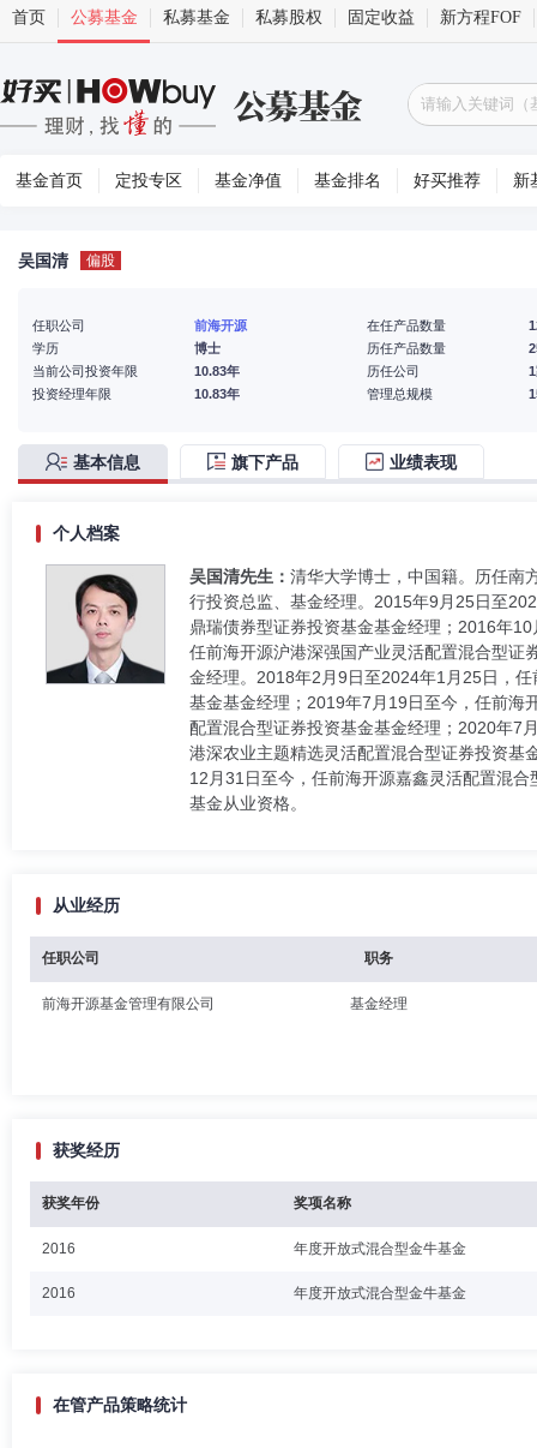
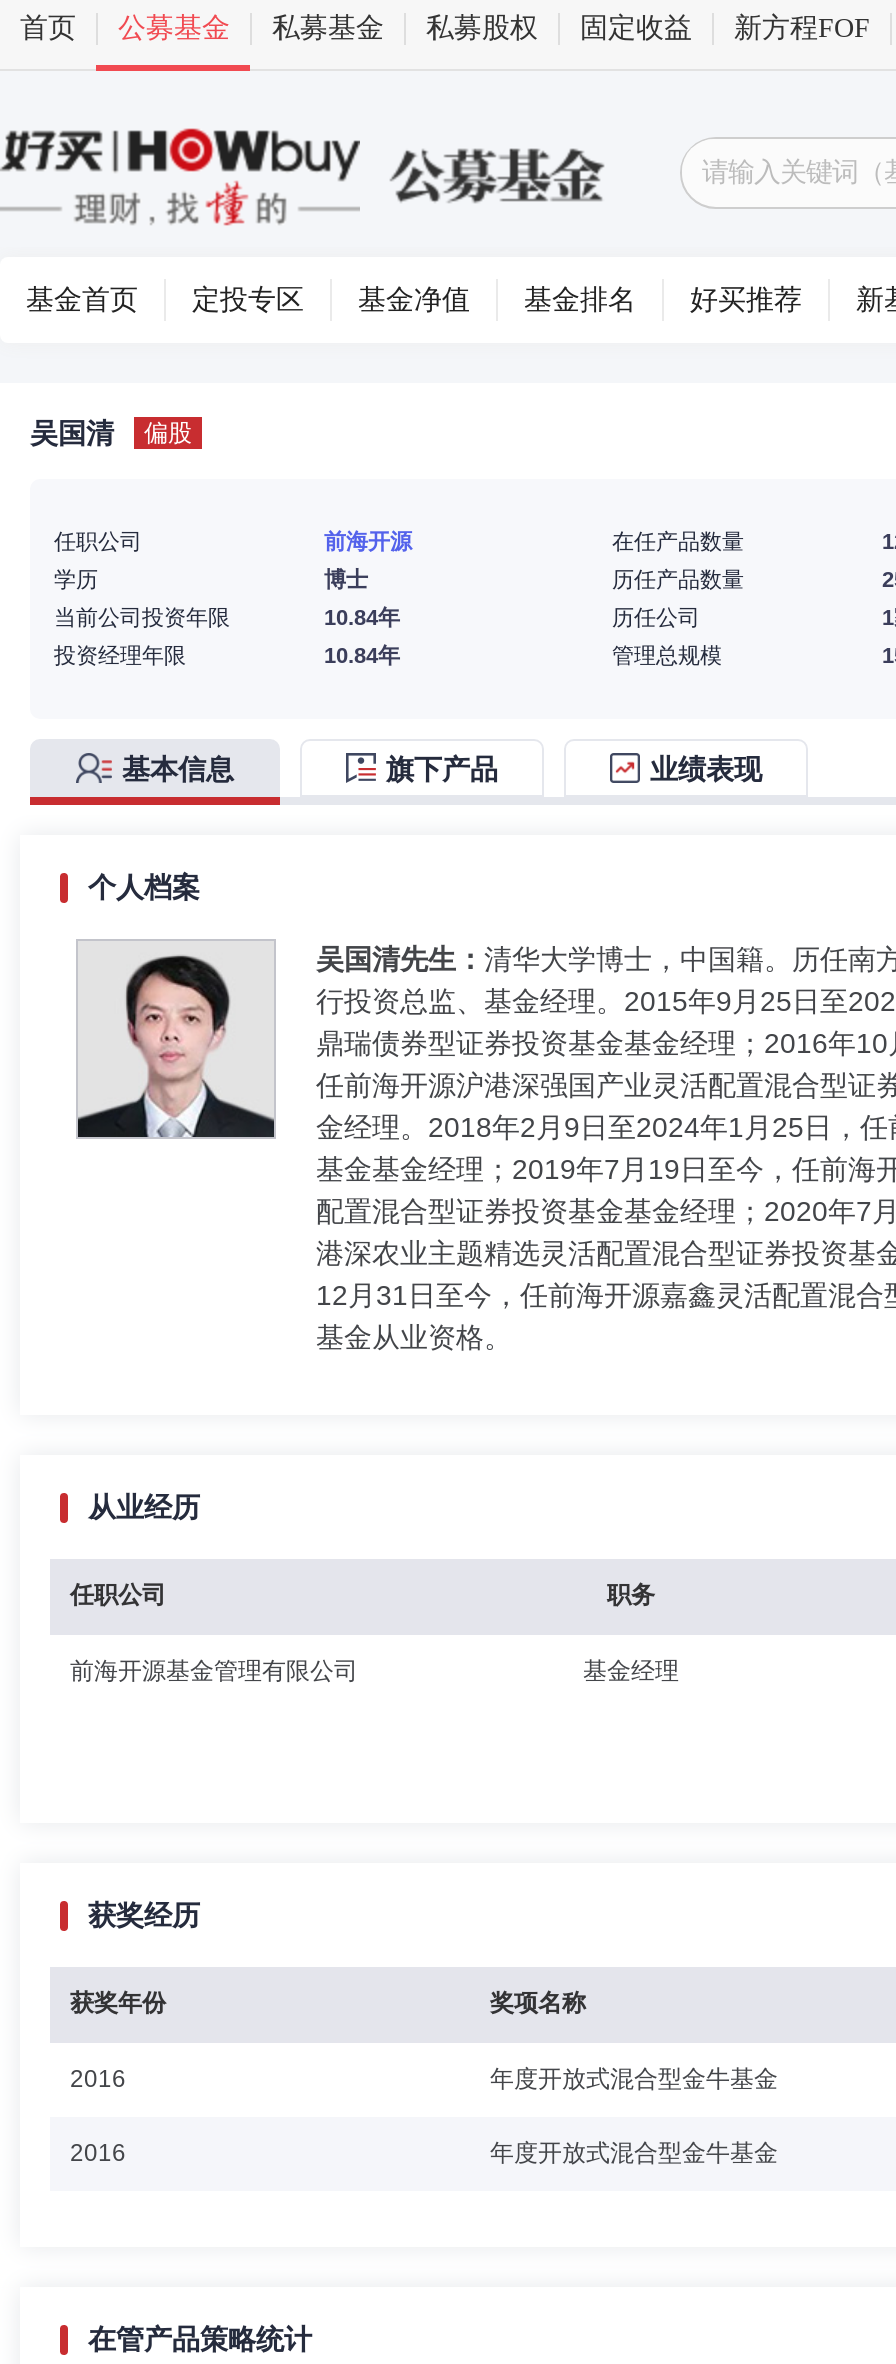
- 10.83年
+ 10.84年

- 10.83年
+ 10.84年
